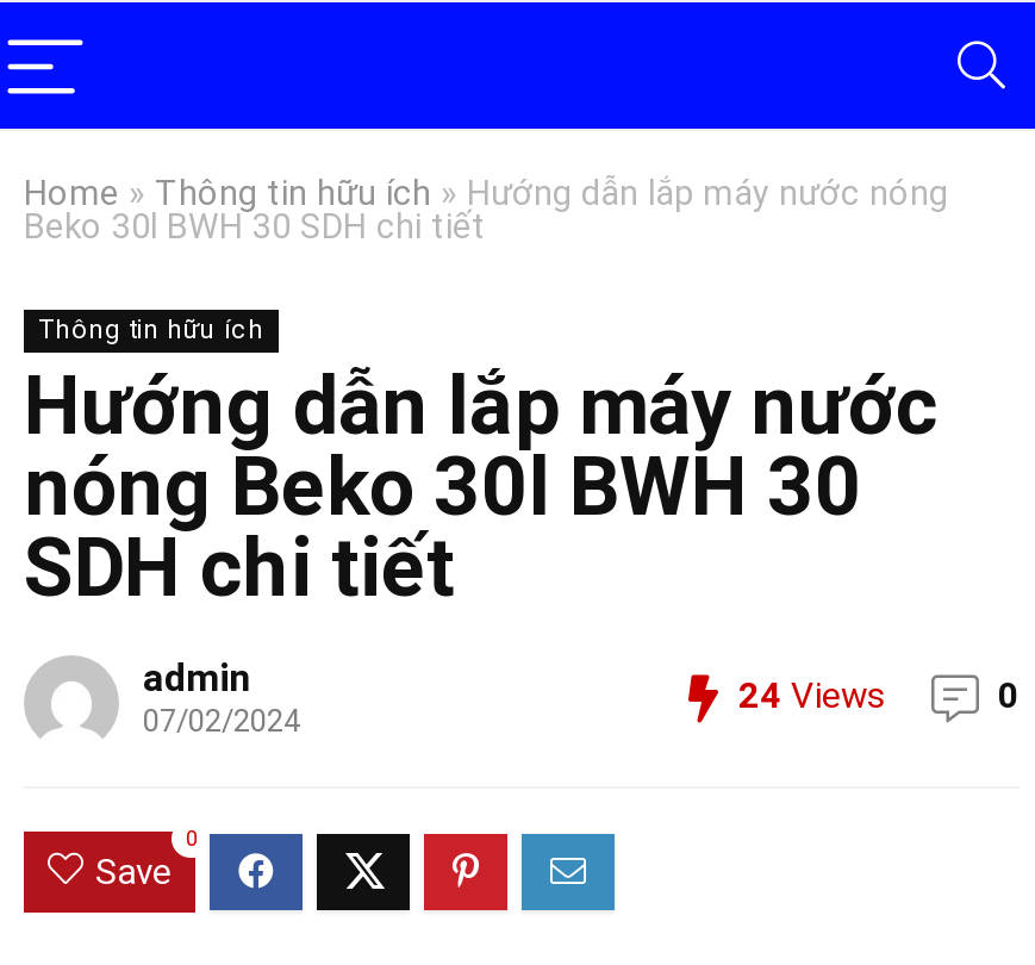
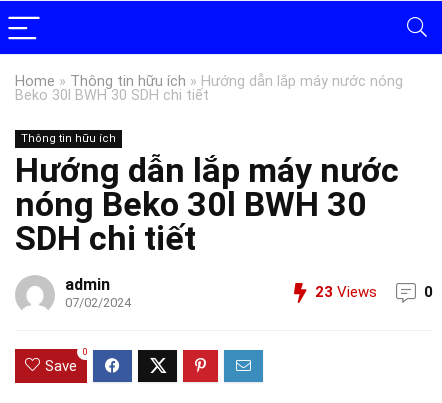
- 24 Views
+ 23 Views
